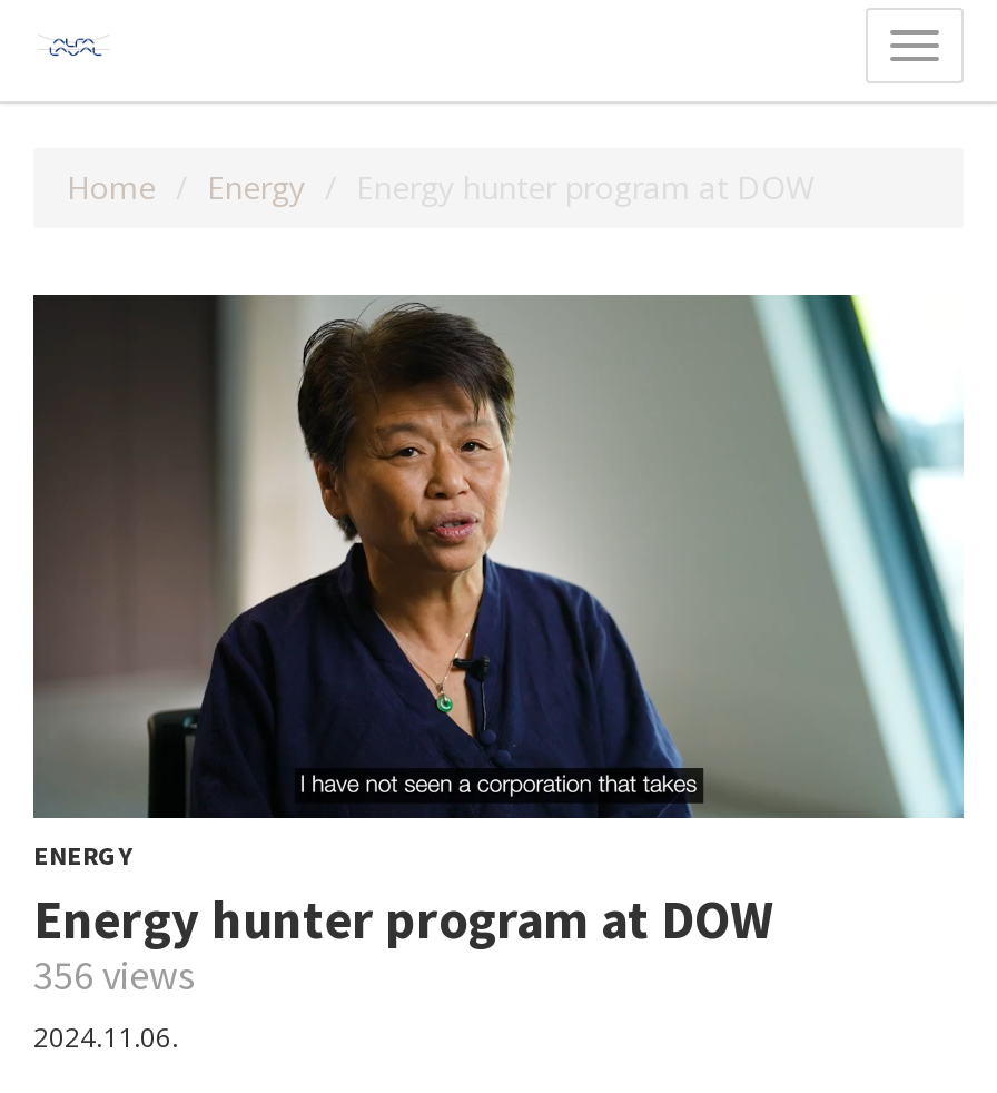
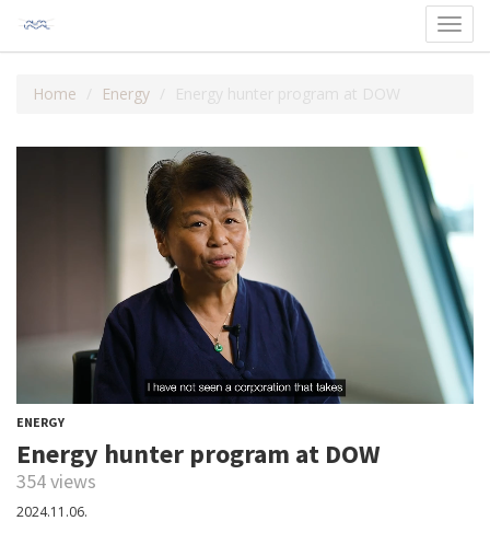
- 356 views
+ 354 views
